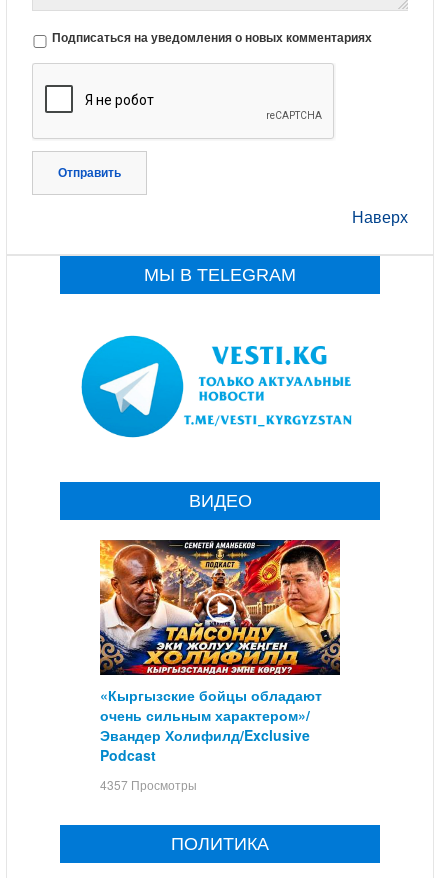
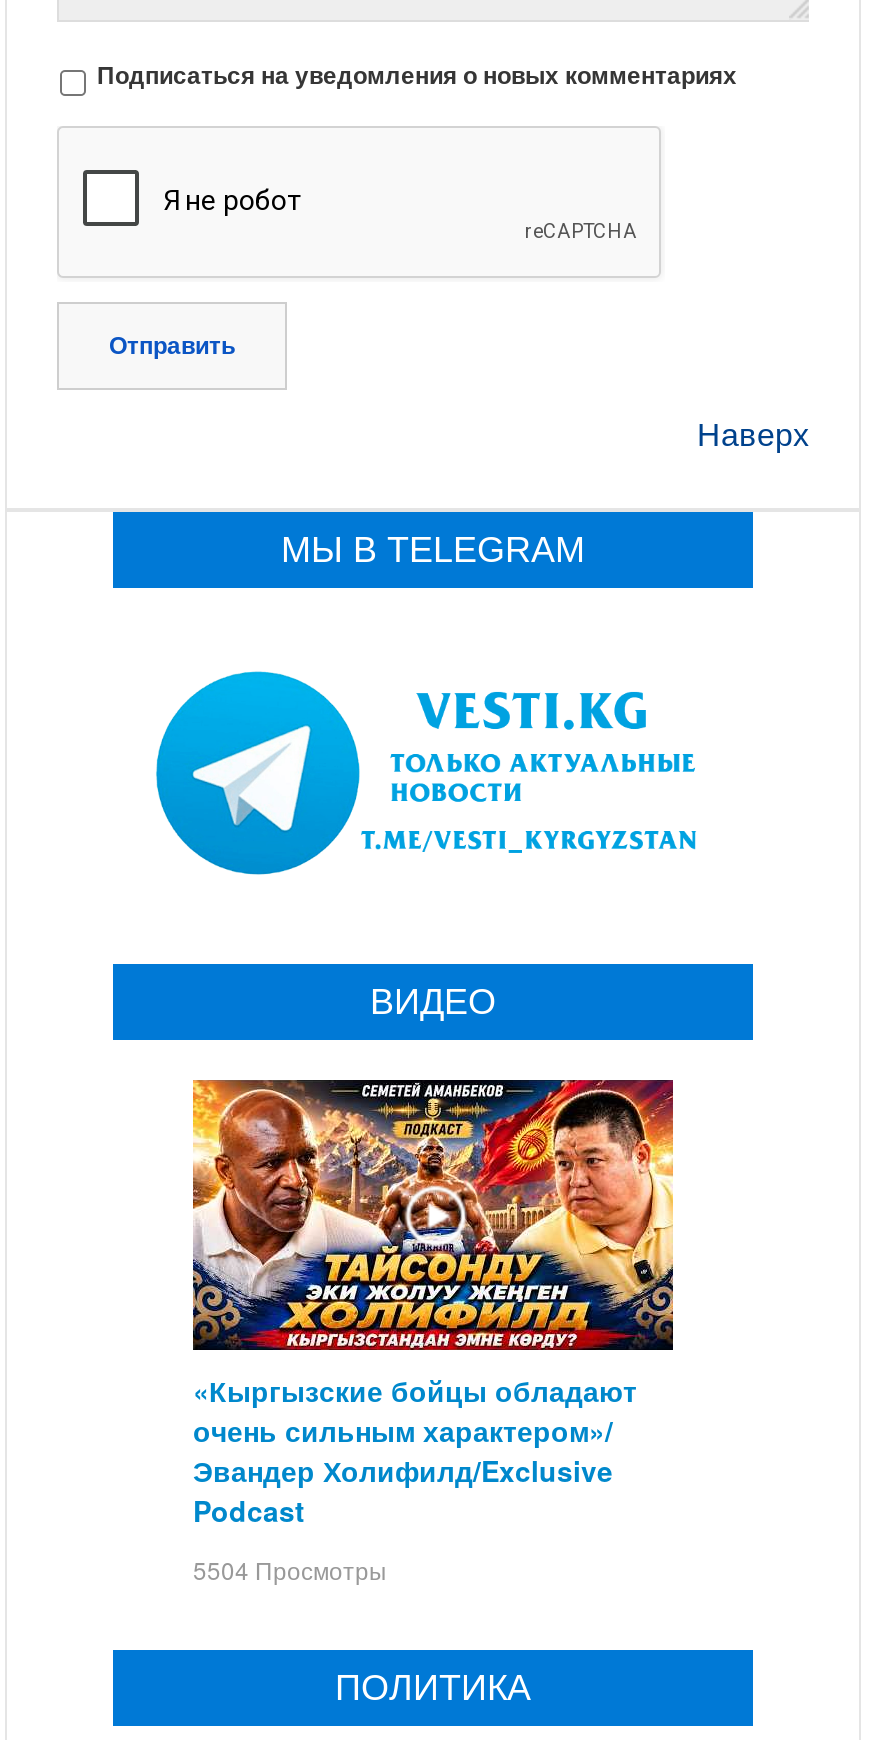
- 4357 Просмотры
+ 5504 Просмотры
